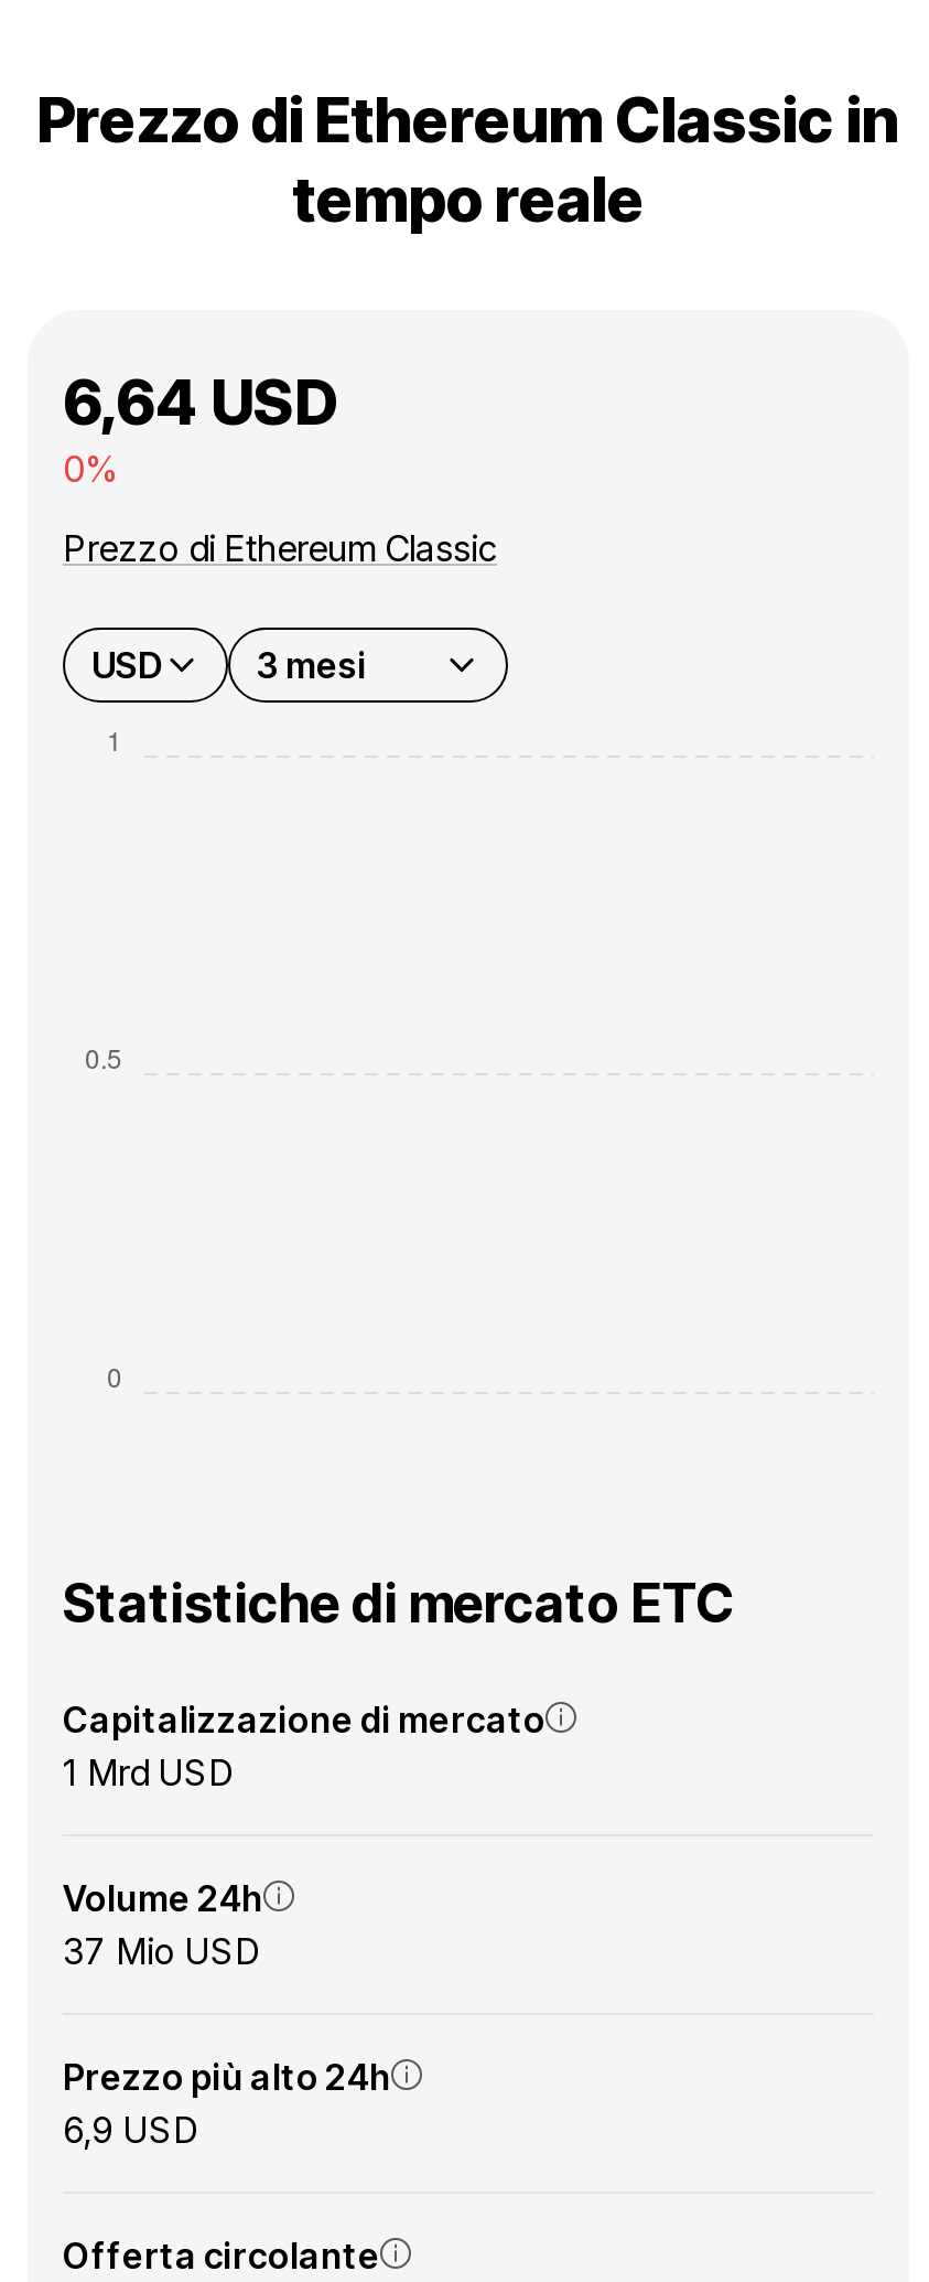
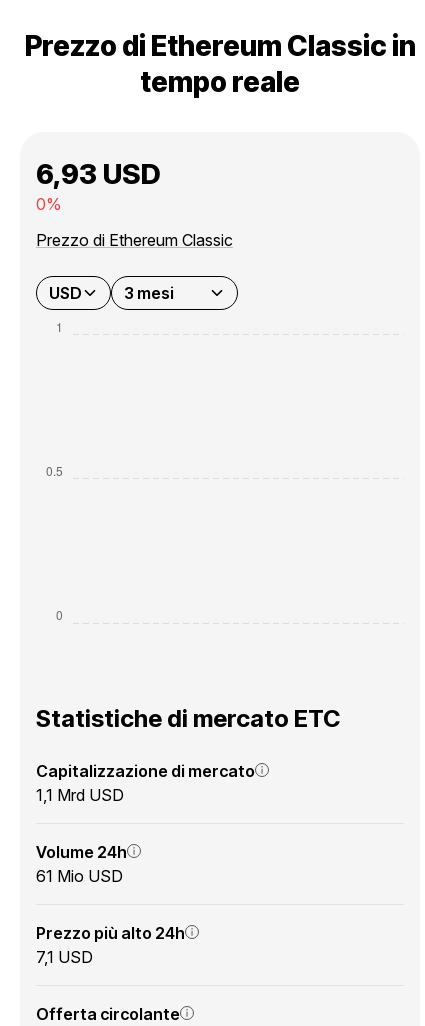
- 6,64 USD
+ 6,93 USD

- 1 Mrd USD
+ 1,1 Mrd USD

- 37 Mio USD
+ 61 Mio USD

- 6,9 USD
+ 7,1 USD
